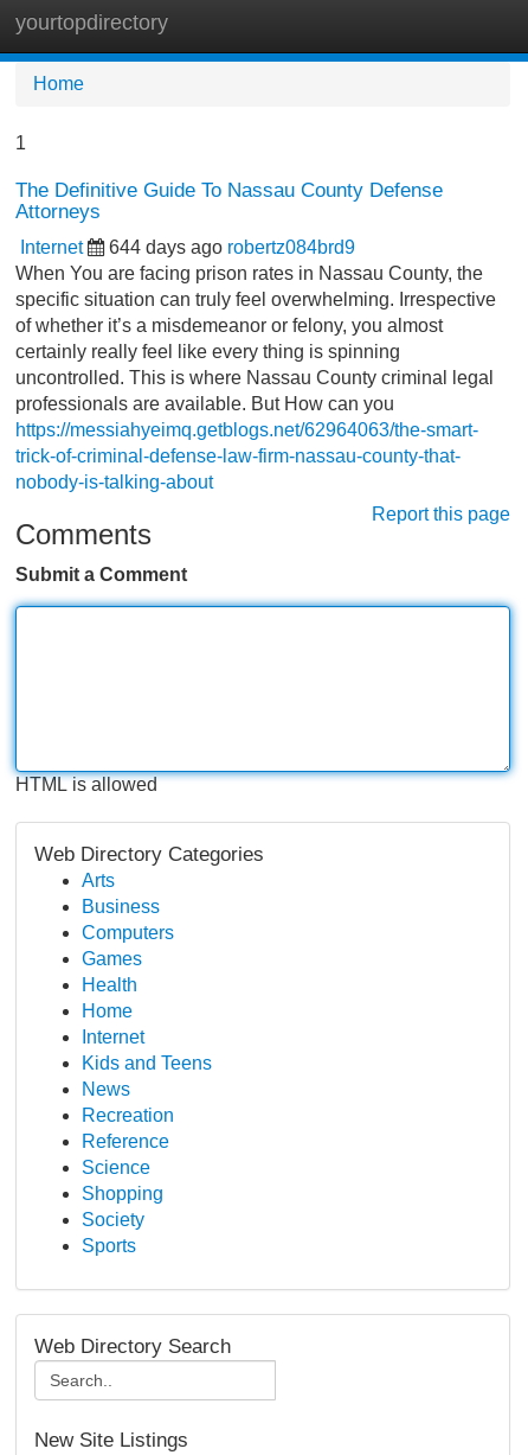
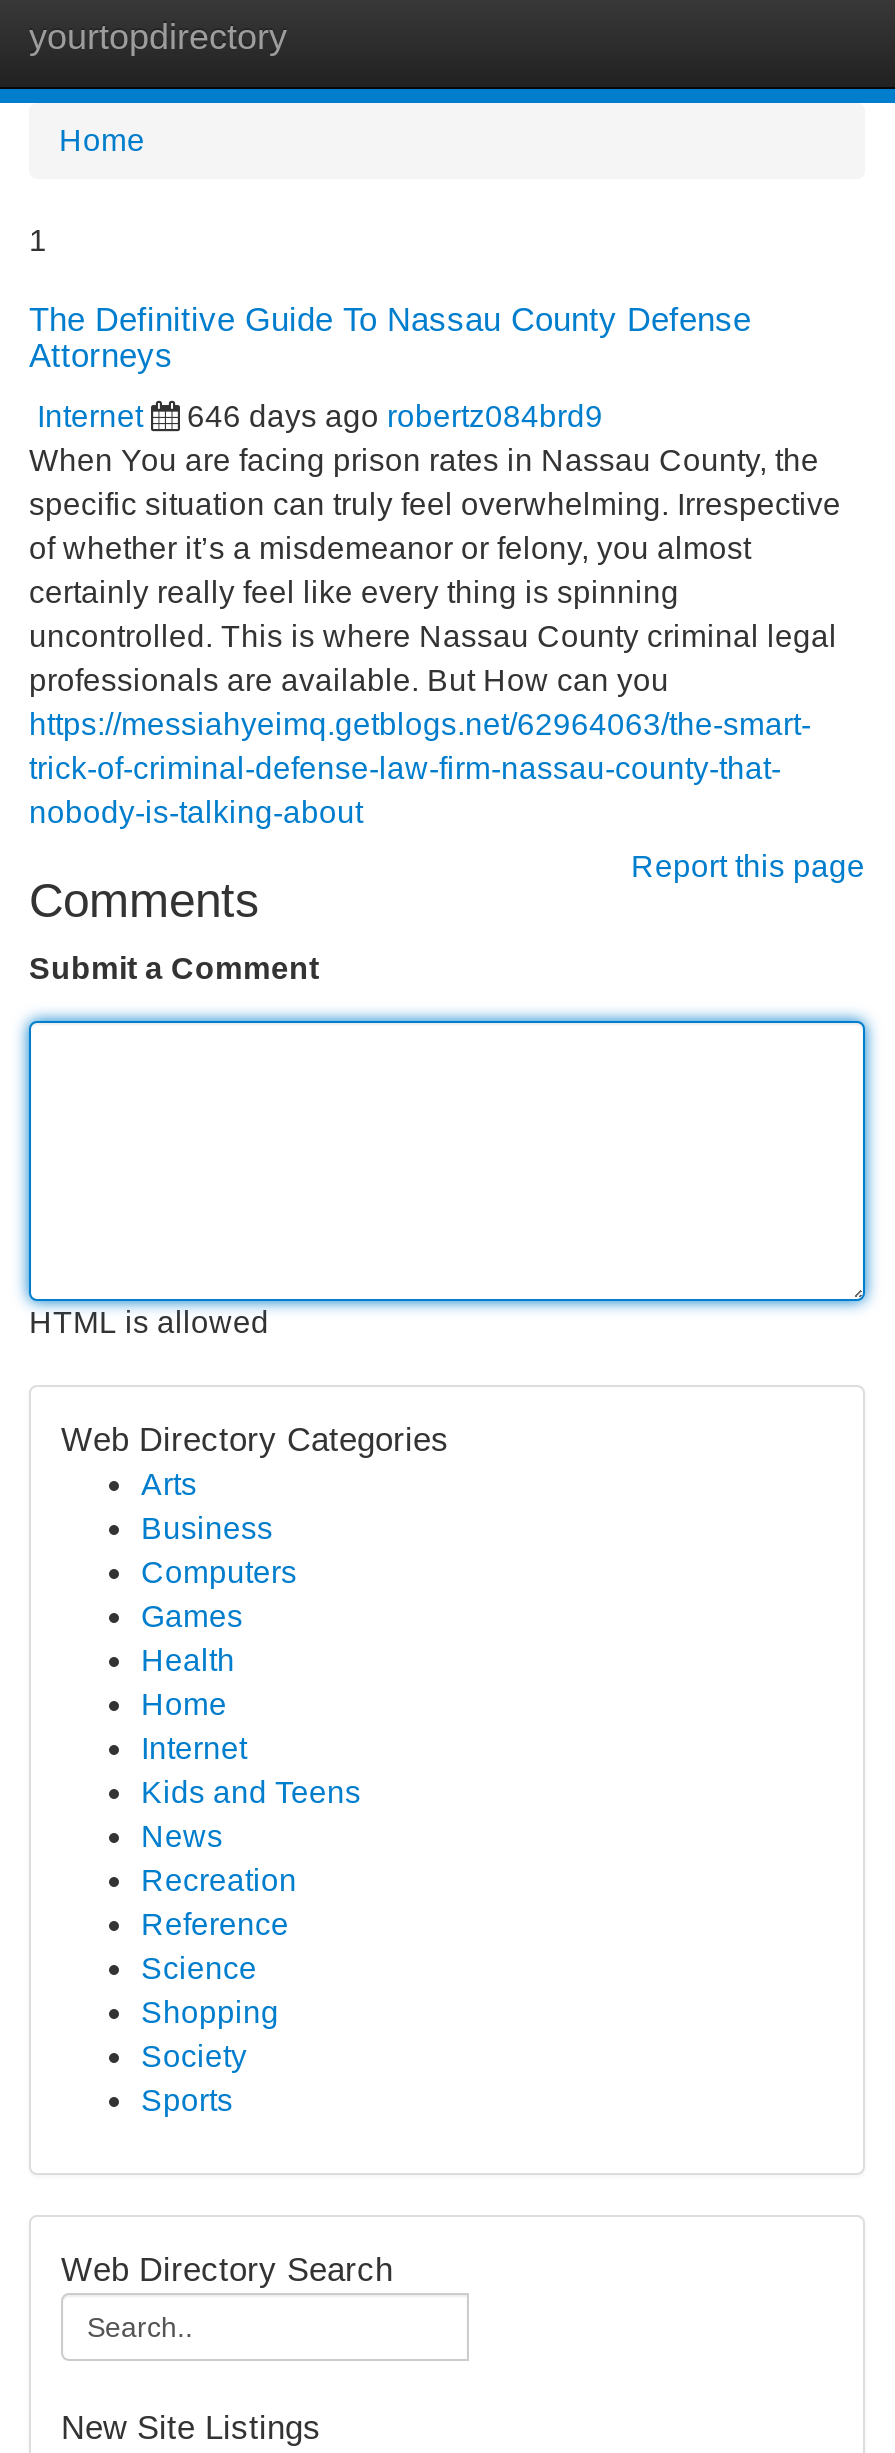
- 644 days ago robertz084brd9
+ 646 days ago robertz084brd9
